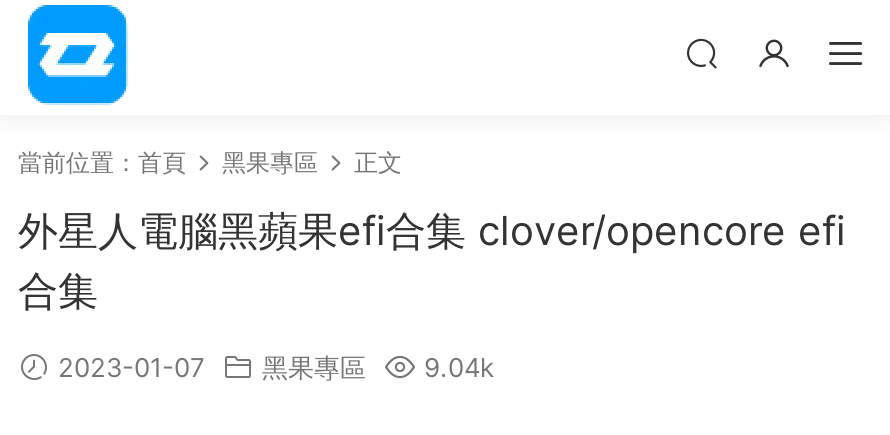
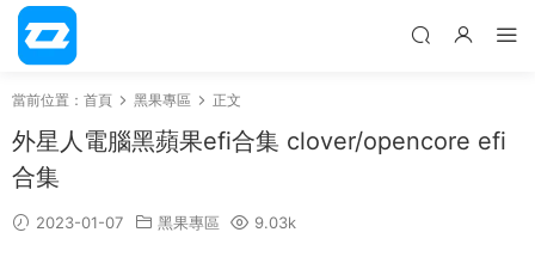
- 9.04k
+ 9.03k
